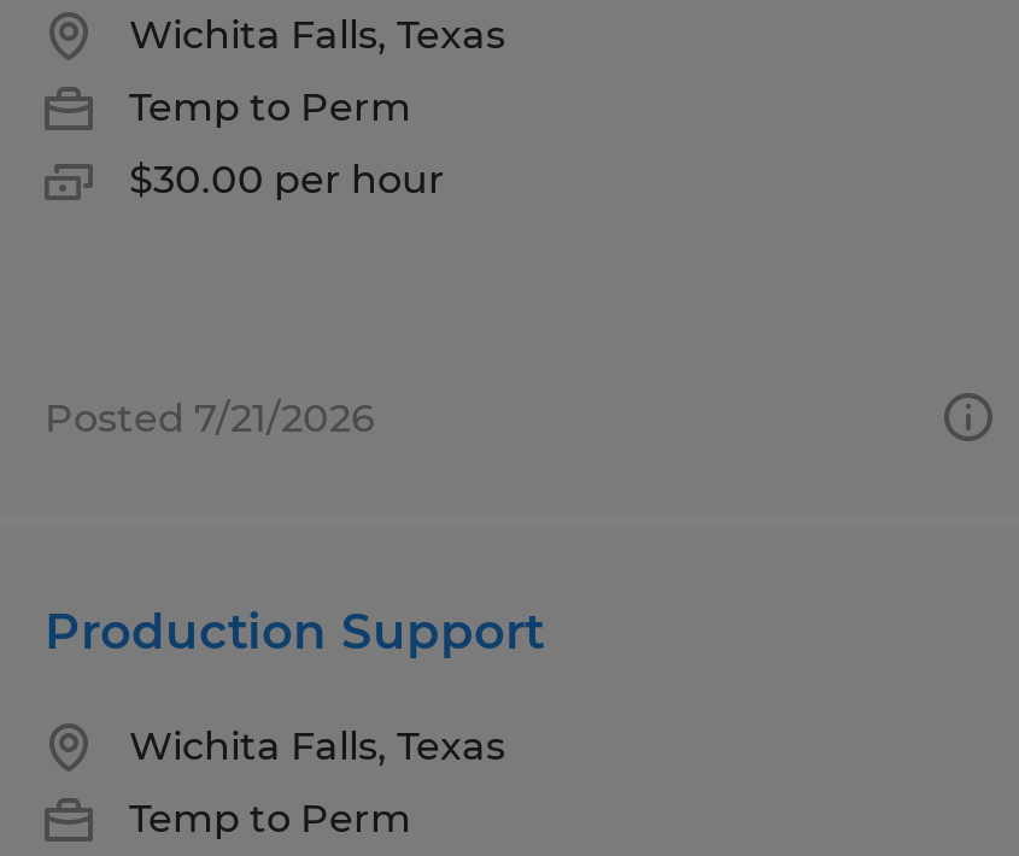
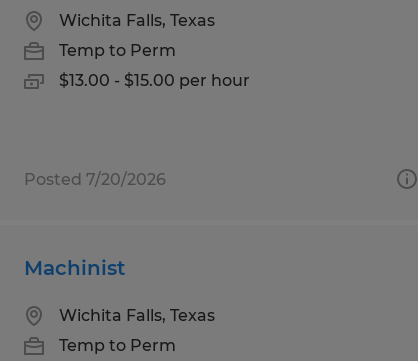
- $30.00 per hour
+ $13.00 - $15.00 per hour

- Posted 7/21/2026
+ Posted 7/20/2026

- Production Support
+ Machinist
